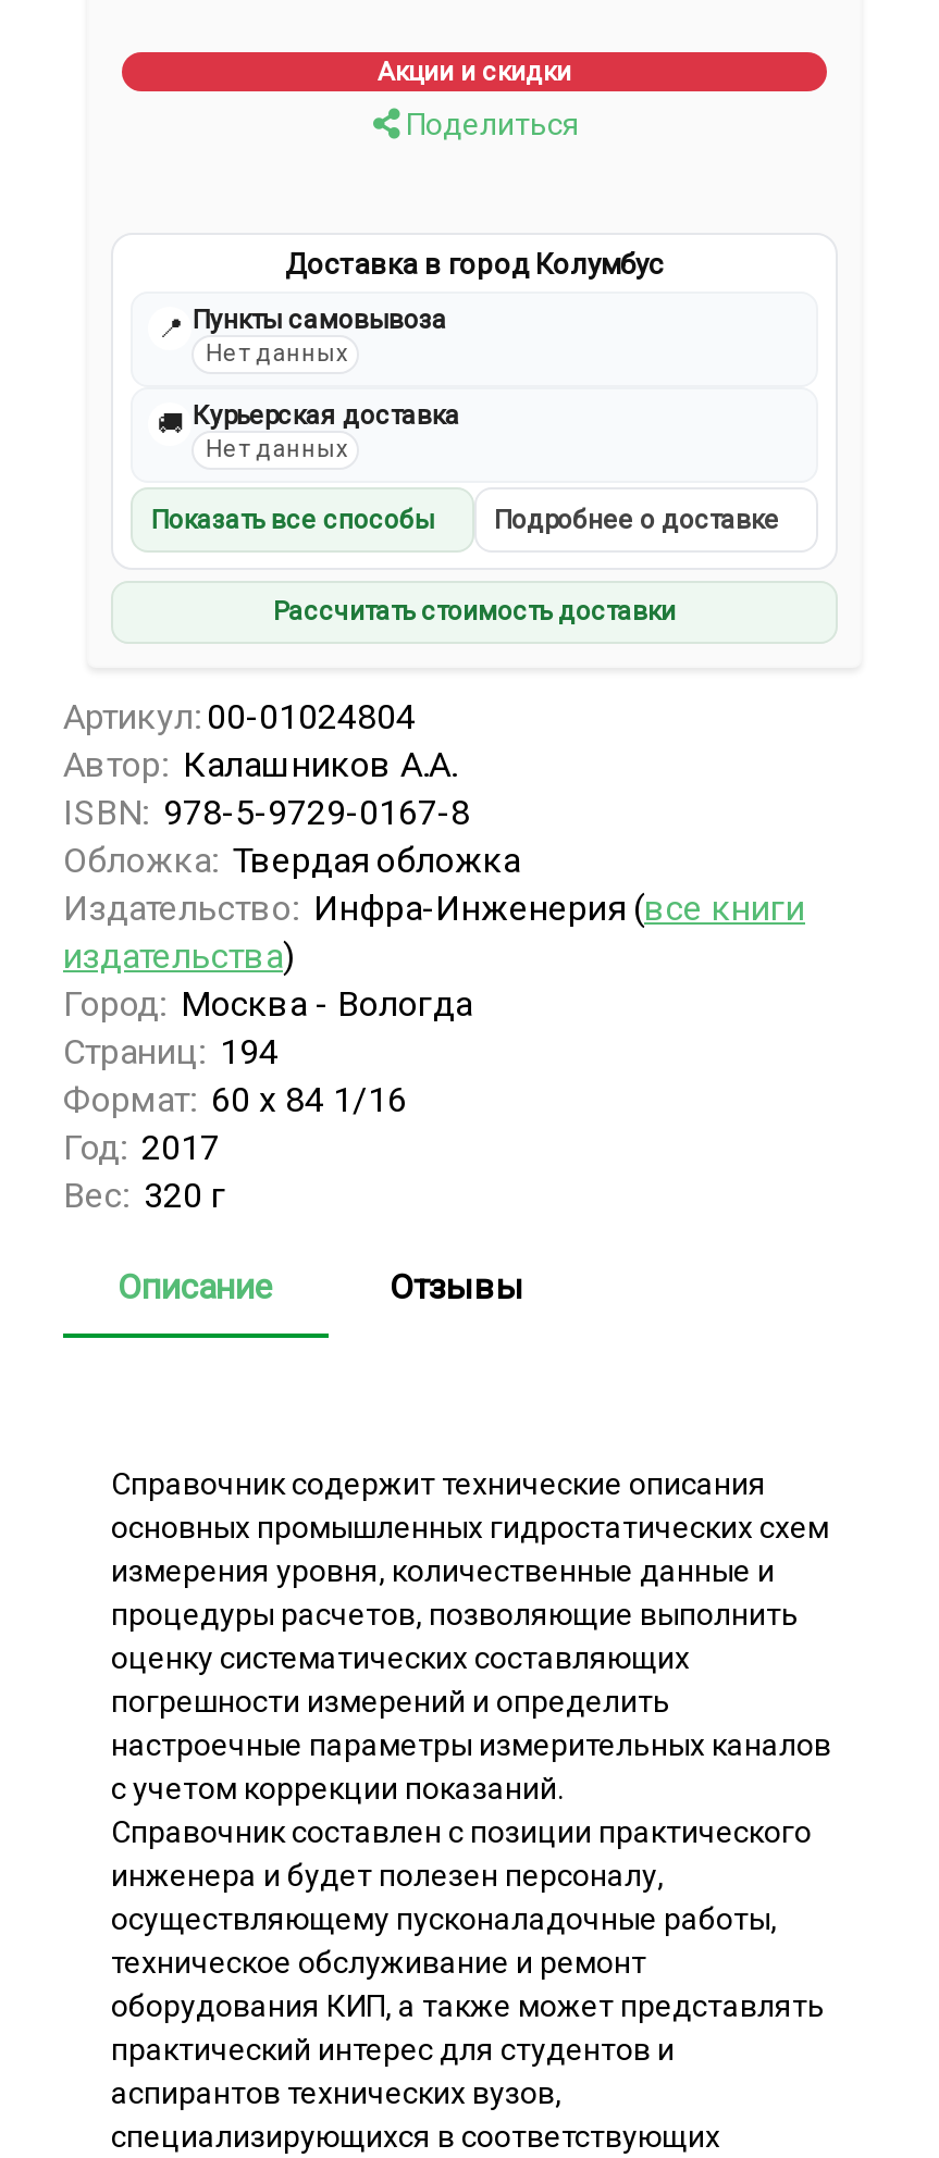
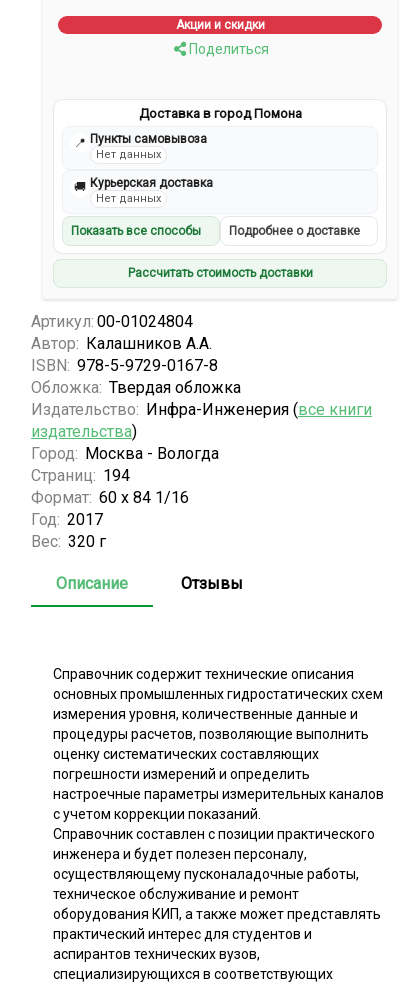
- Доставка в город Колумбус
+ Доставка в город Помона
